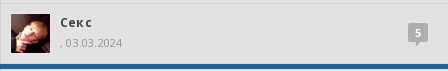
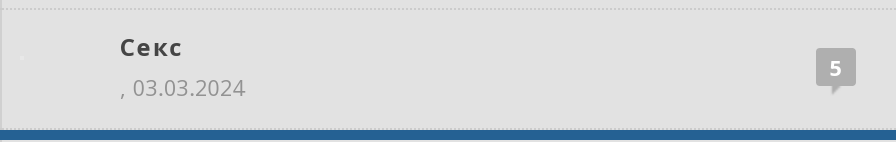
- [image]
